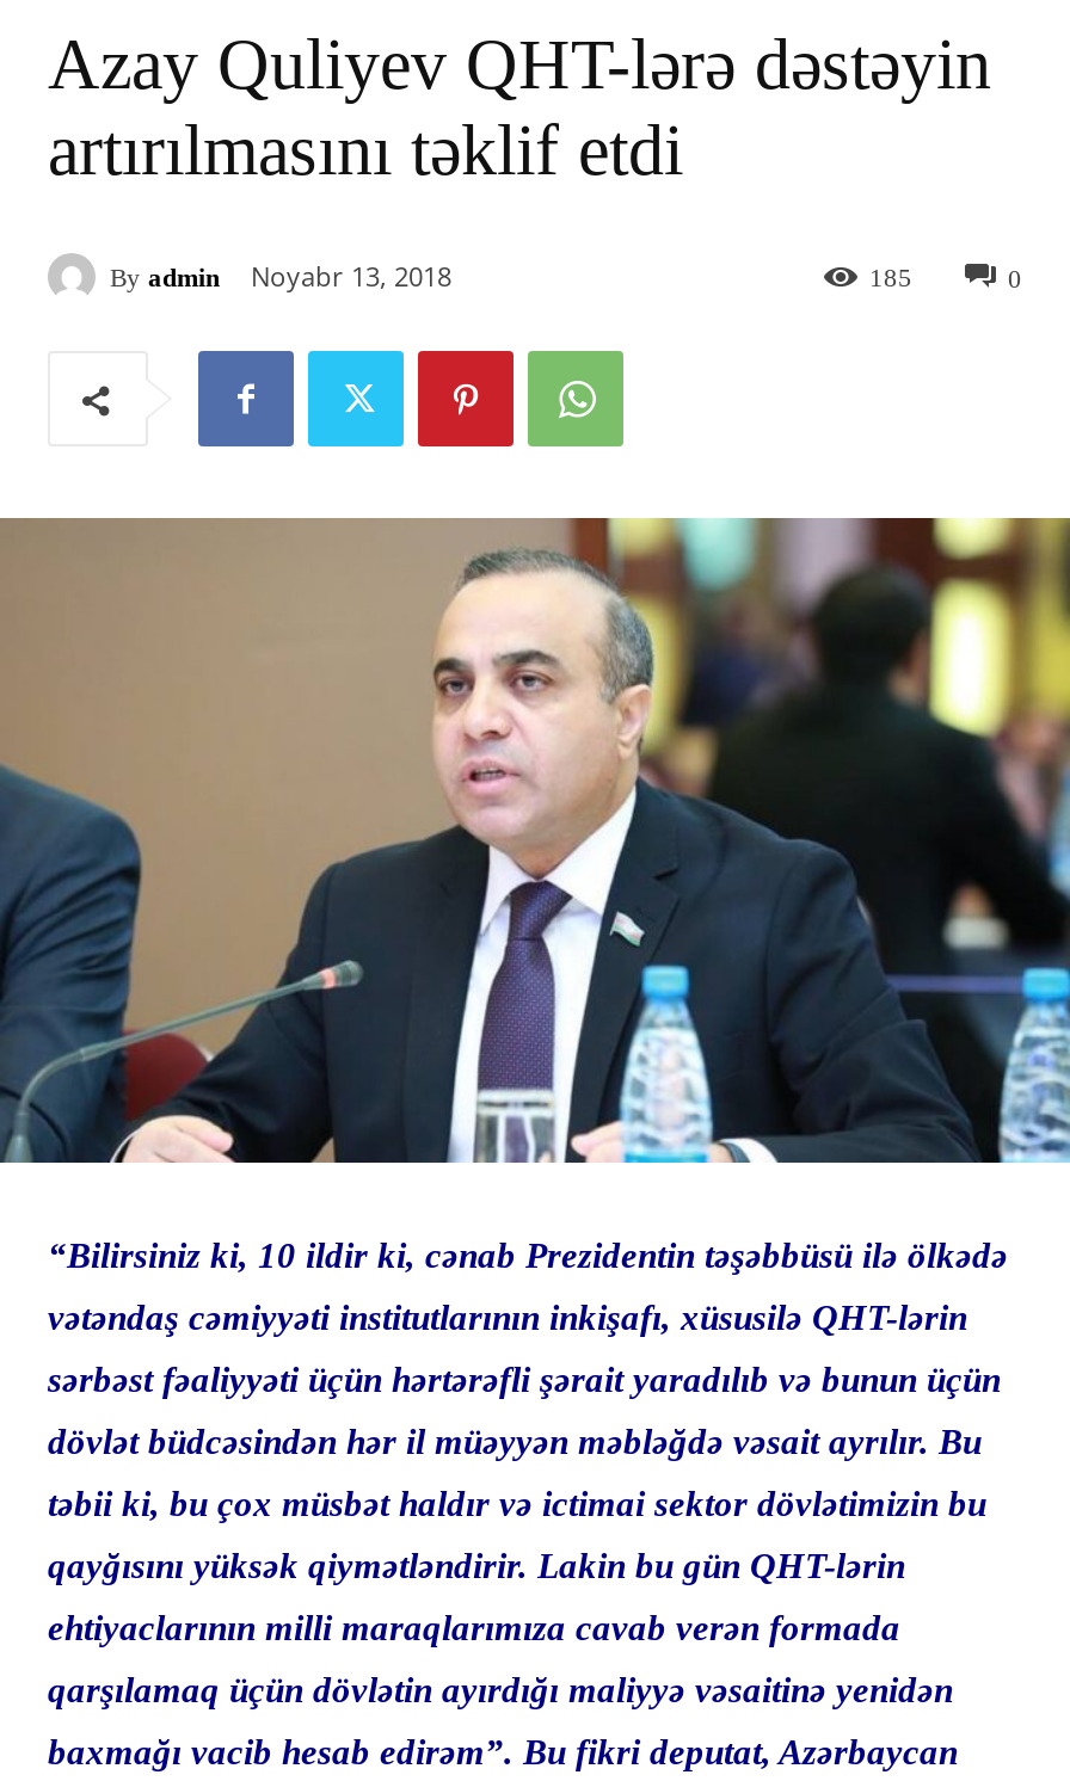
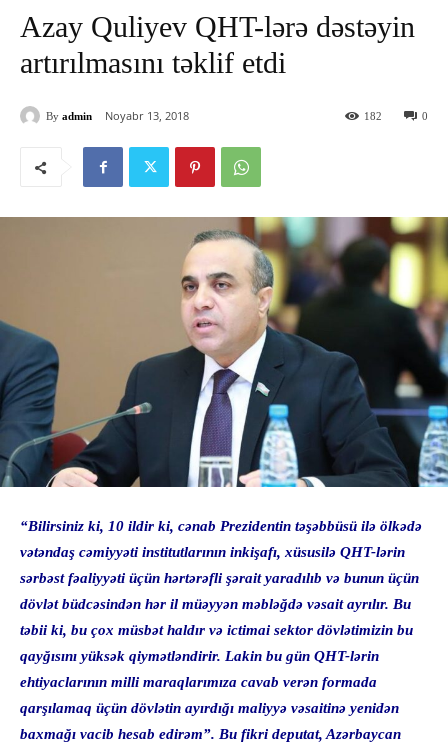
- 185
+ 182
